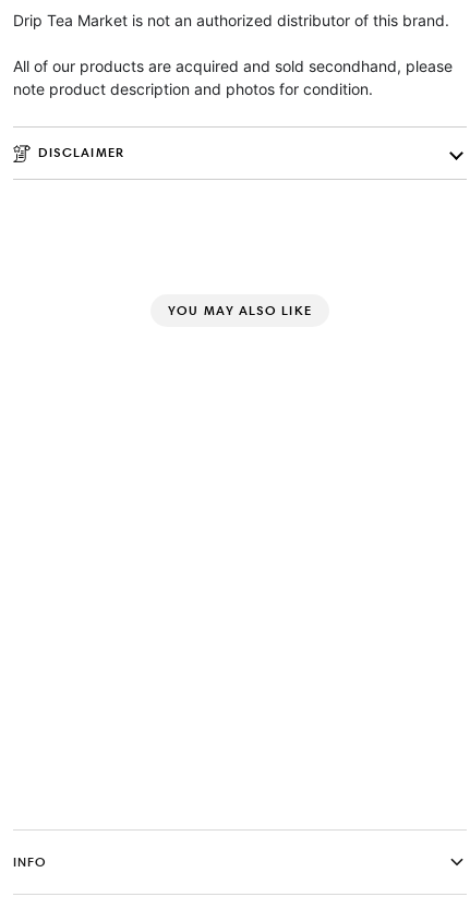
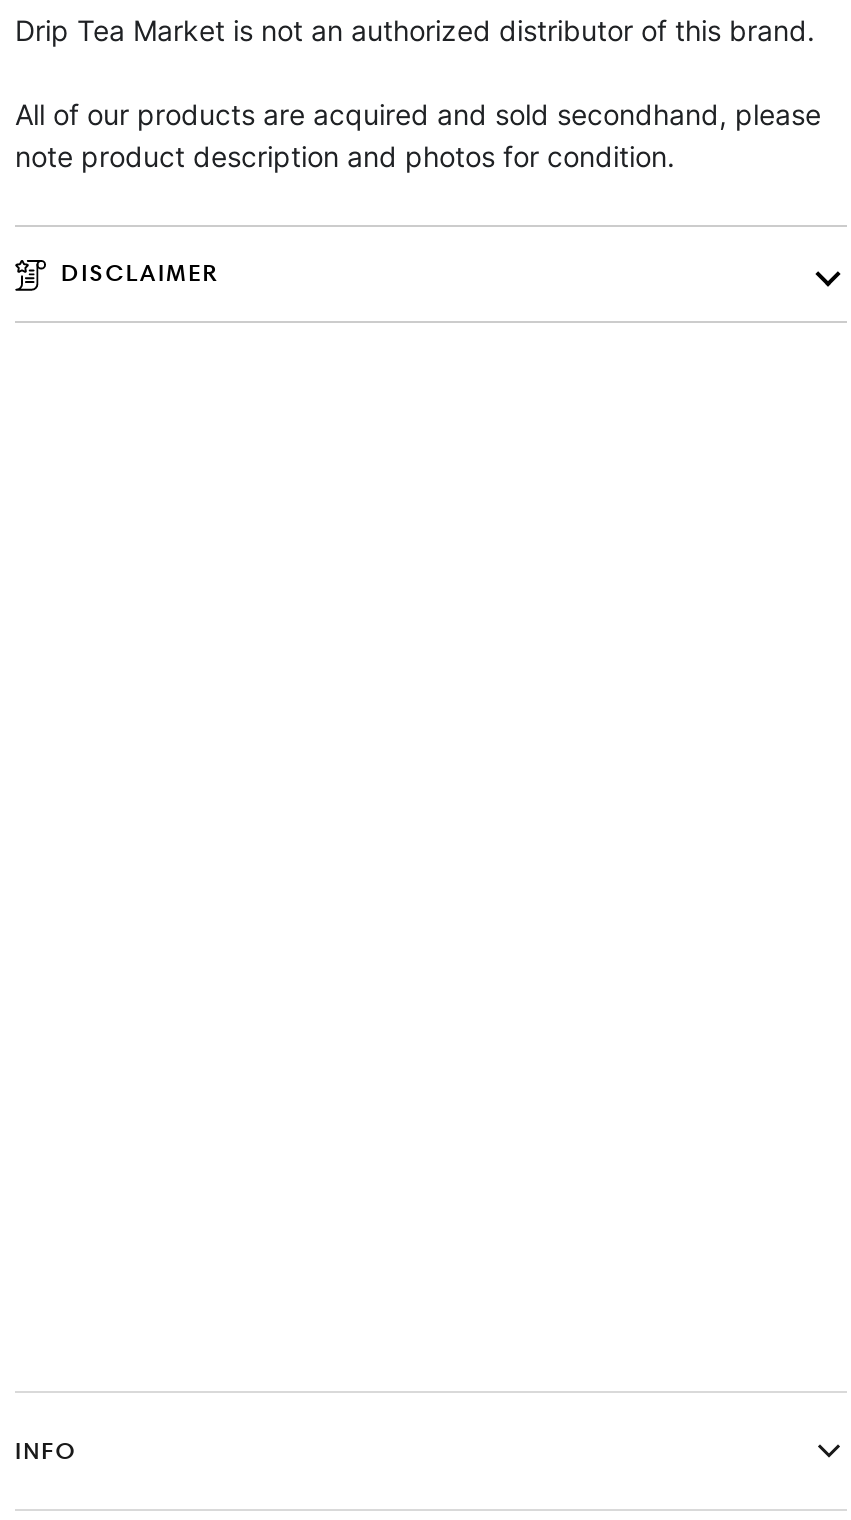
- YOU MAY ALSO LIKE
